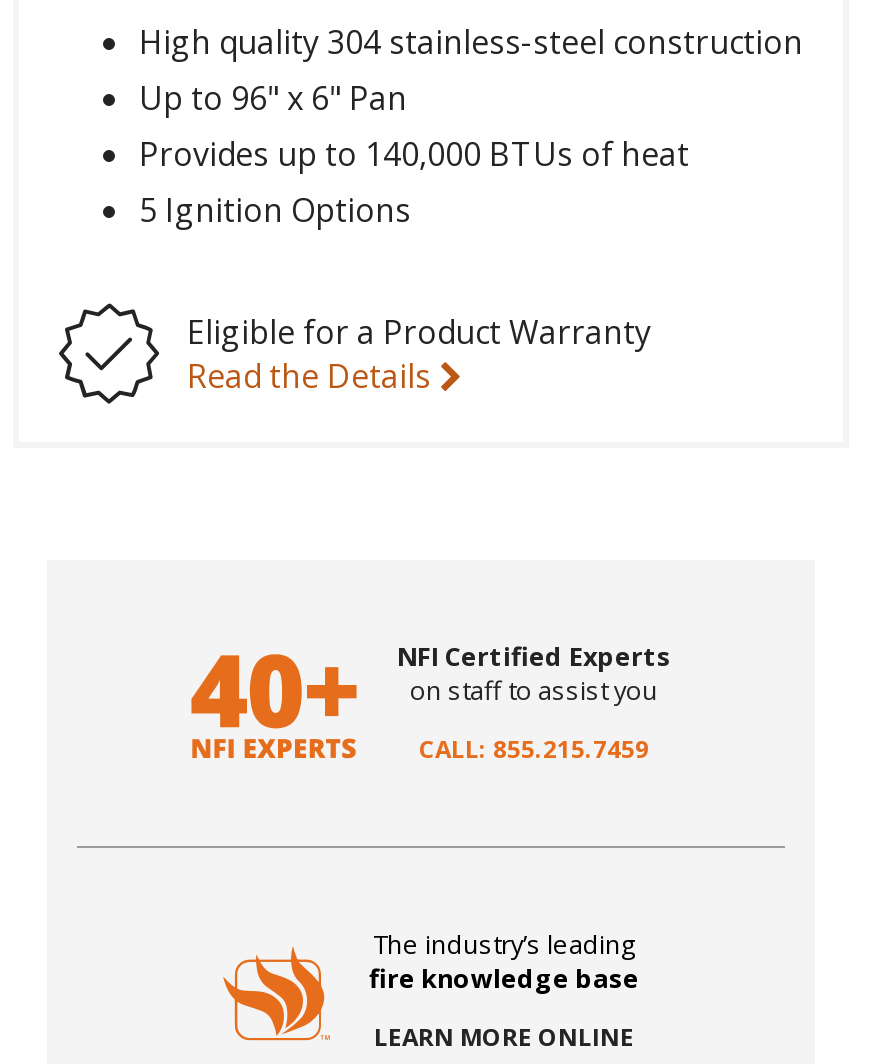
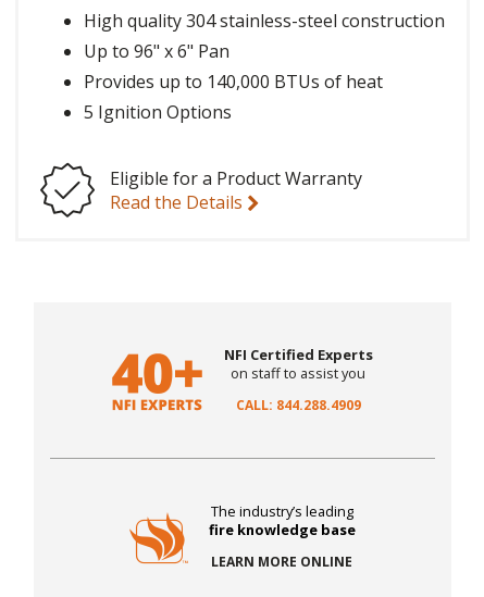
- CALL: 855.215.7459
+ CALL: 844.288.4909
